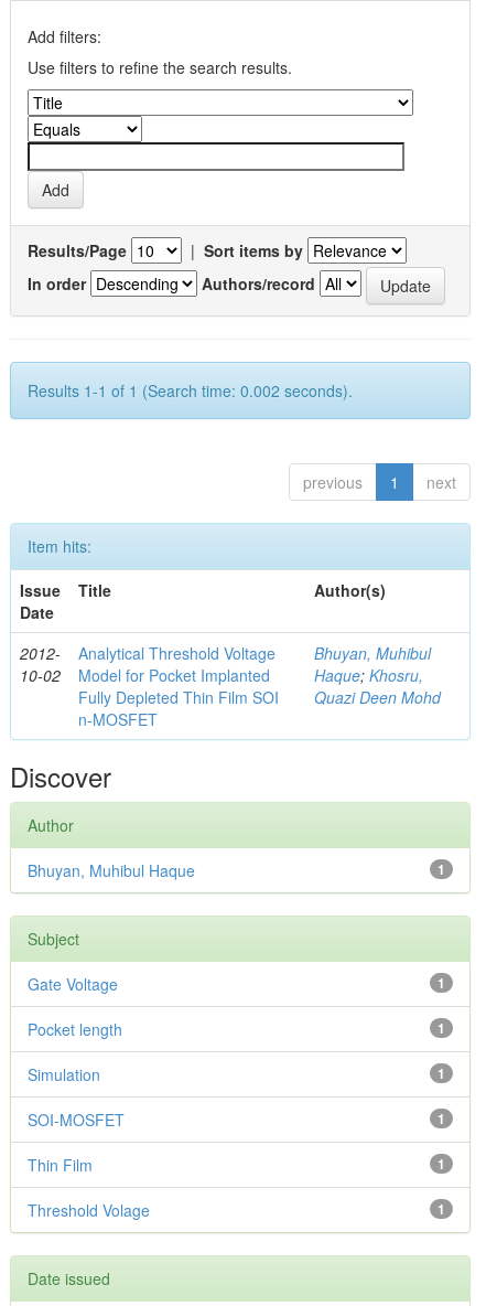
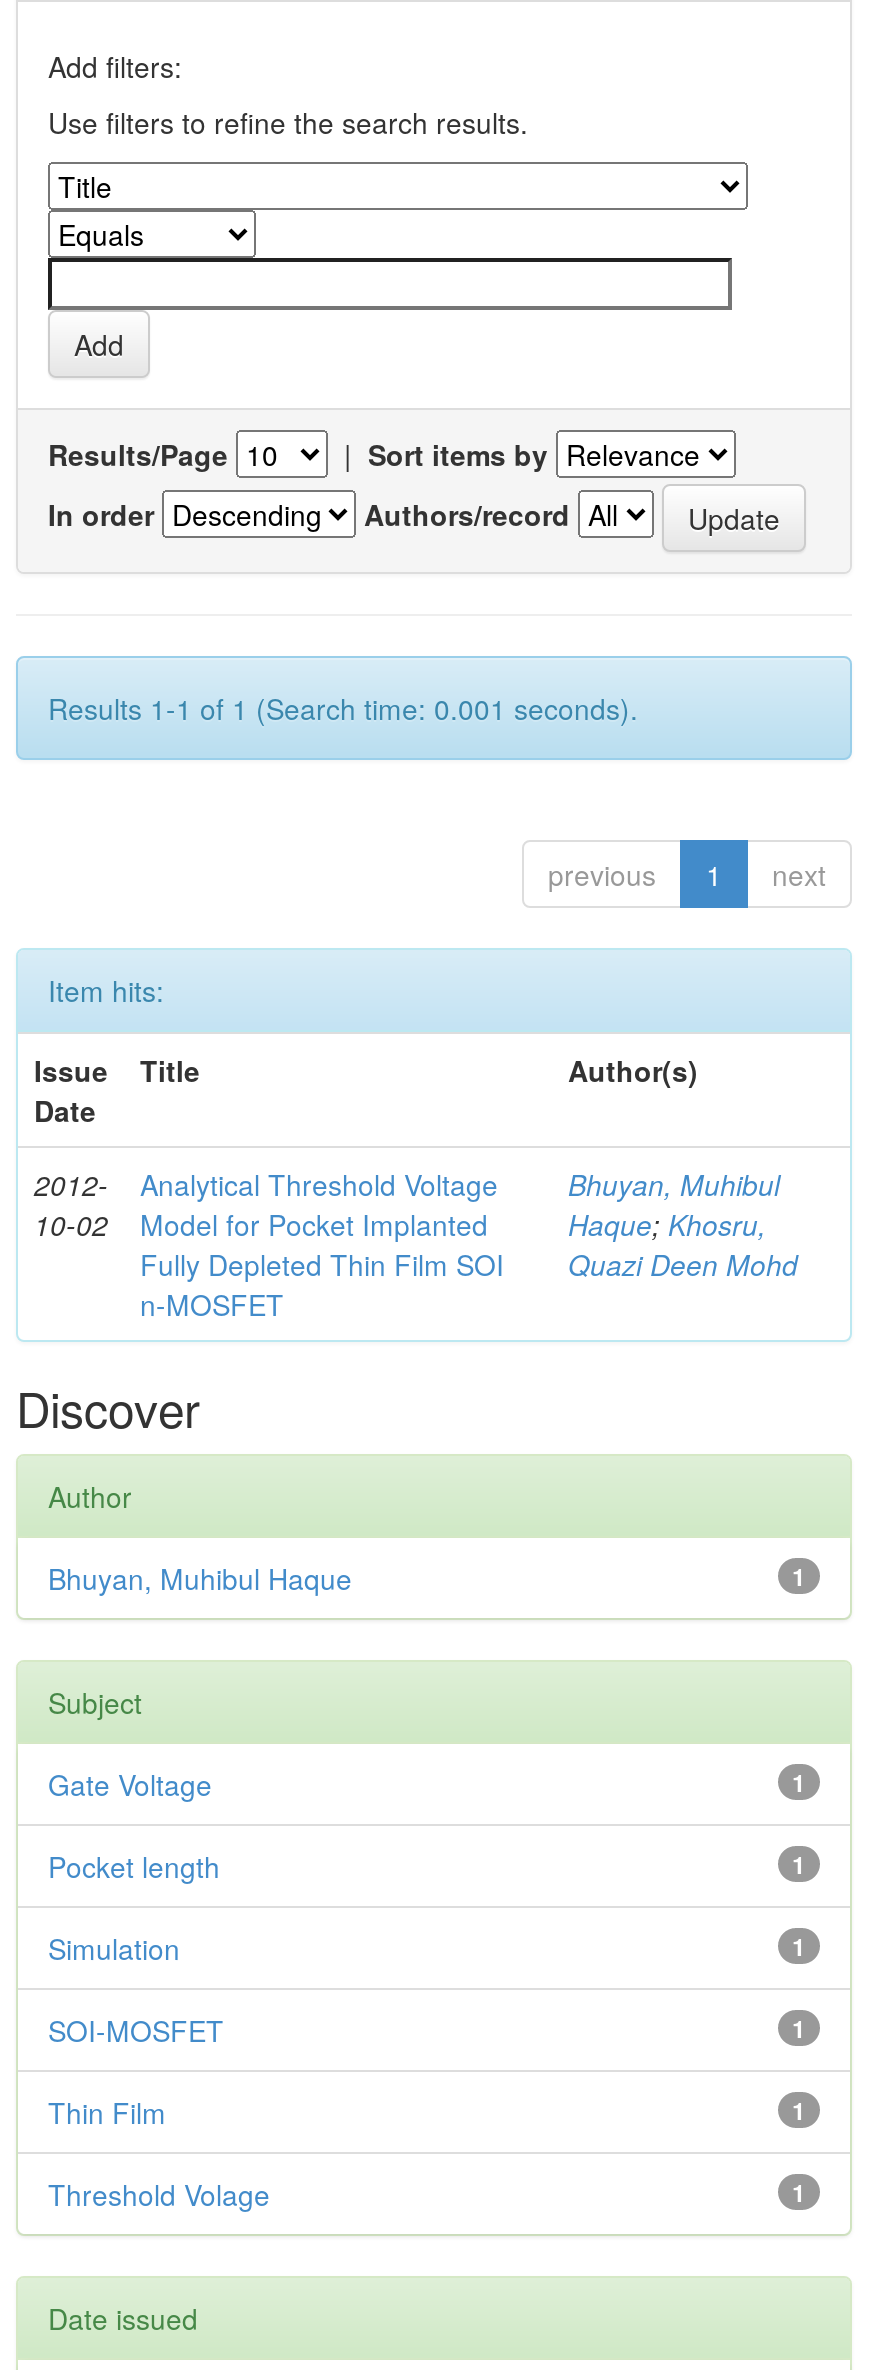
- Results 1-1 of 1 (Search time: 0.002 seconds).
+ Results 1-1 of 1 (Search time: 0.001 seconds).
